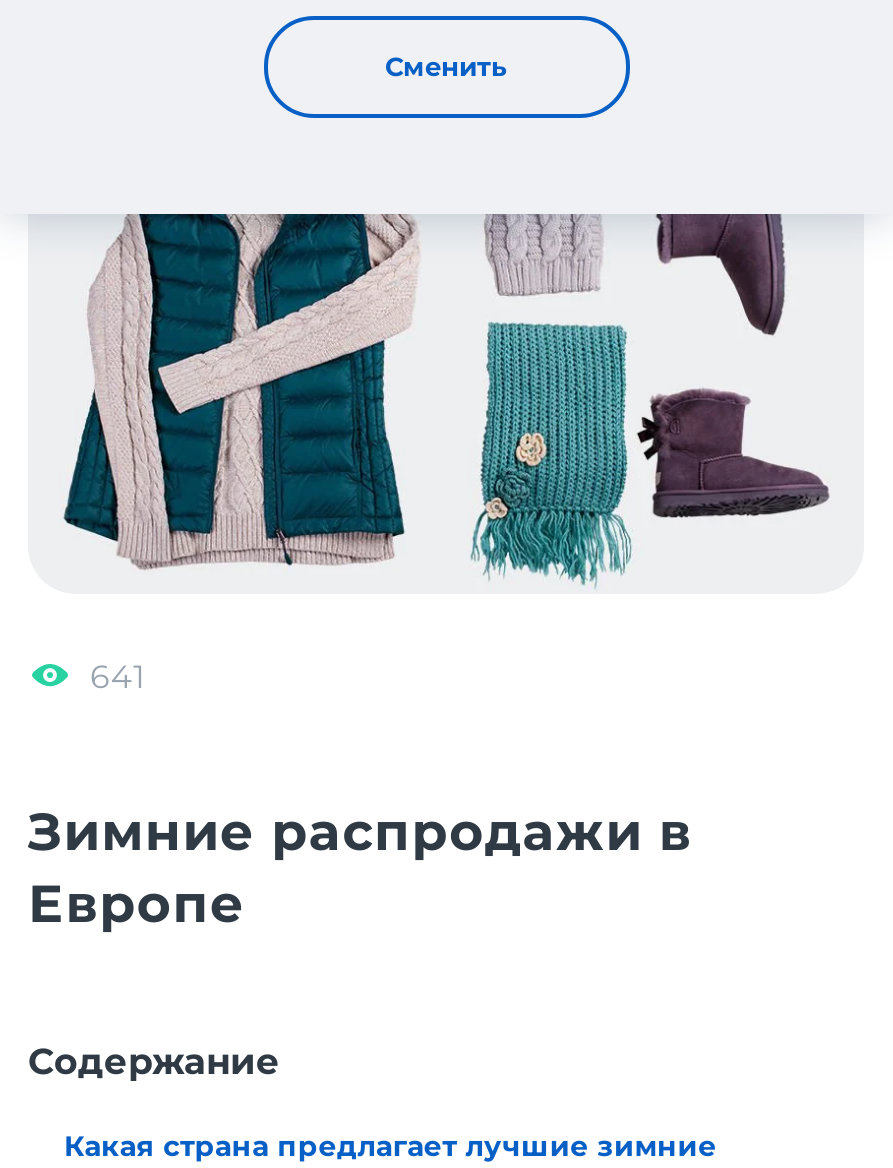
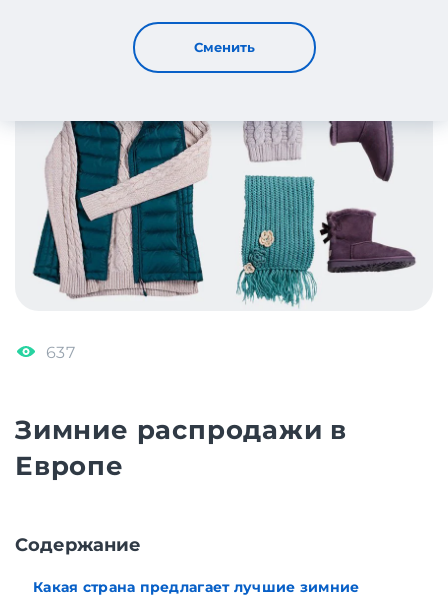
- 641
+ 637
